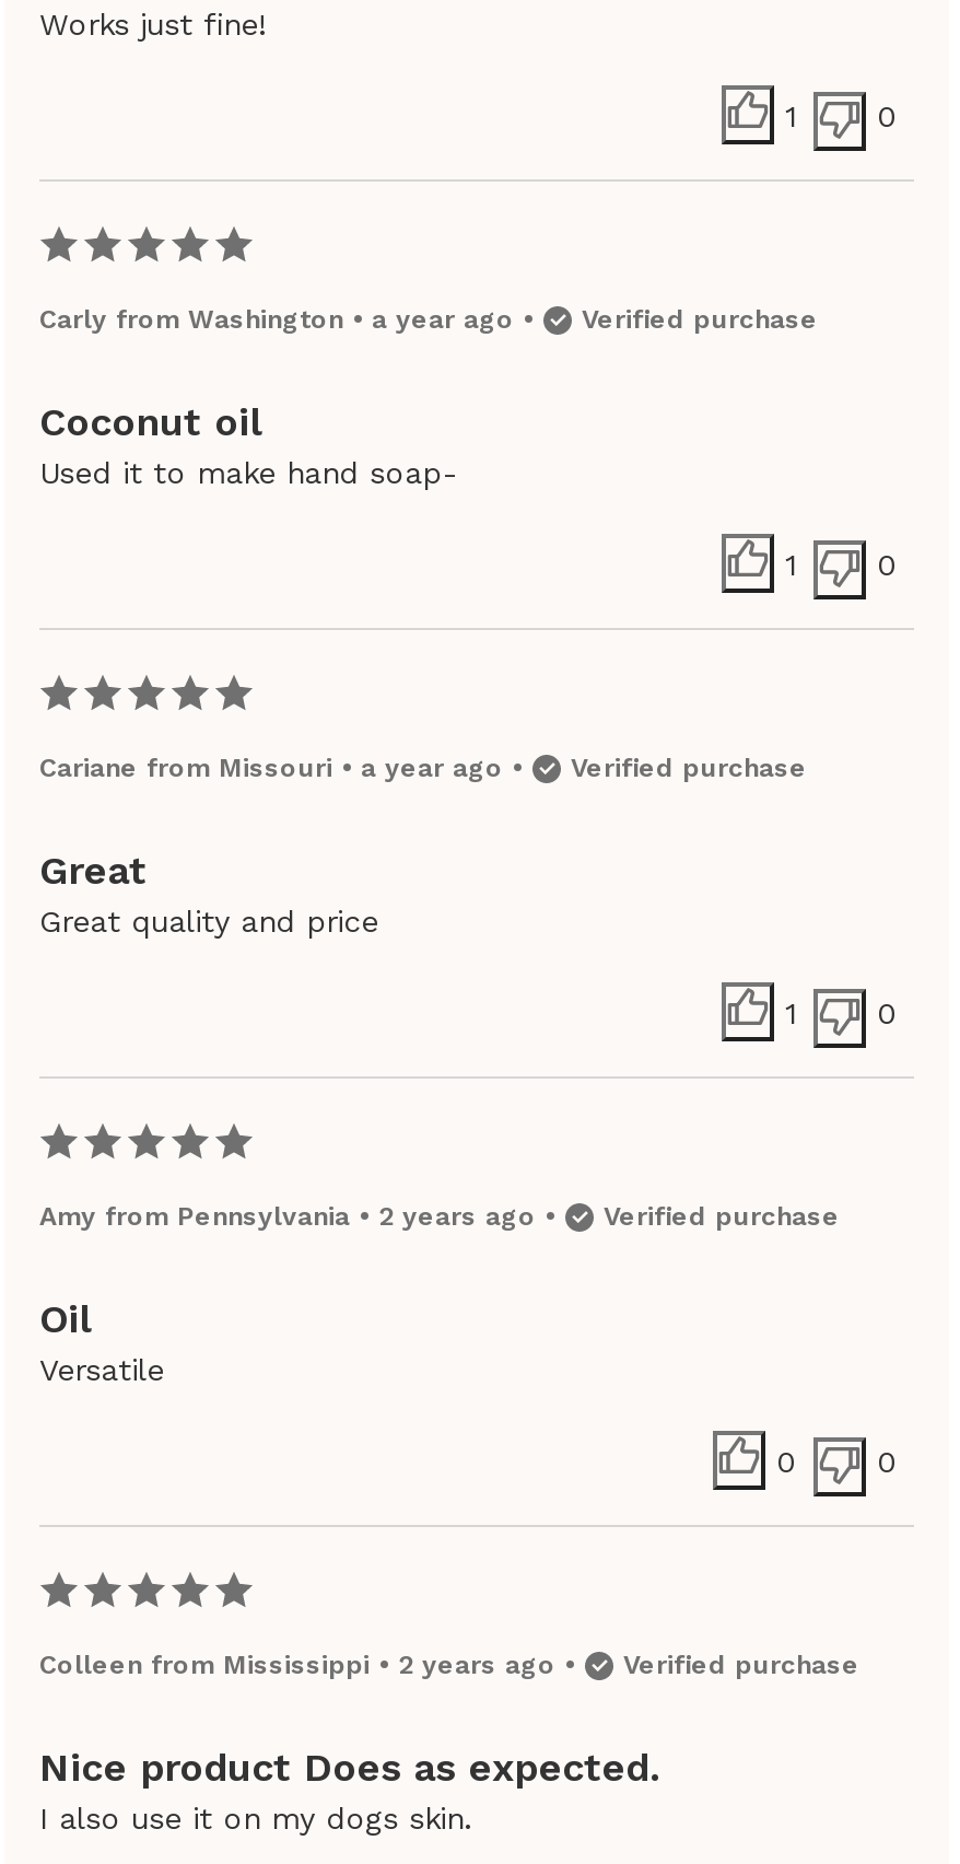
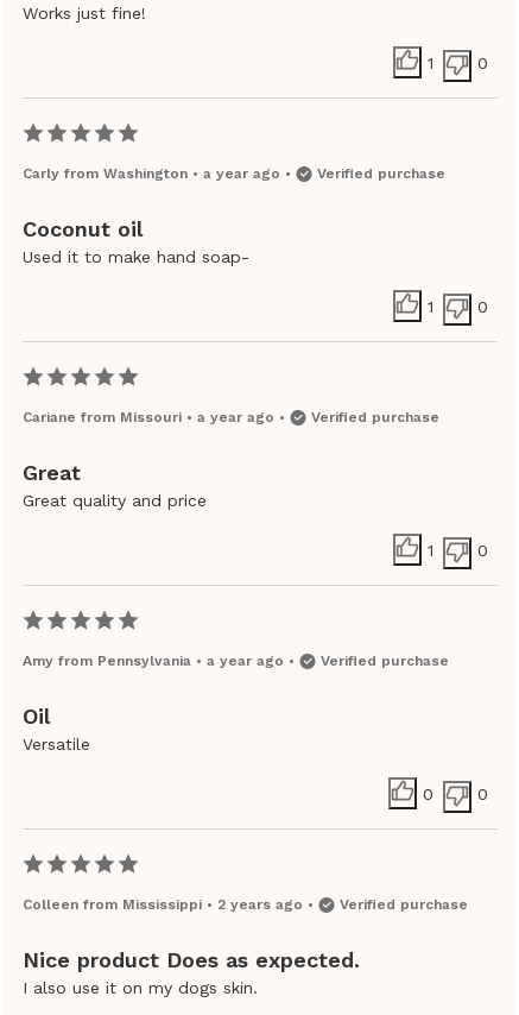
- Amy from Pennsylvania • 2 years ago •
+ Amy from Pennsylvania • a year ago •
